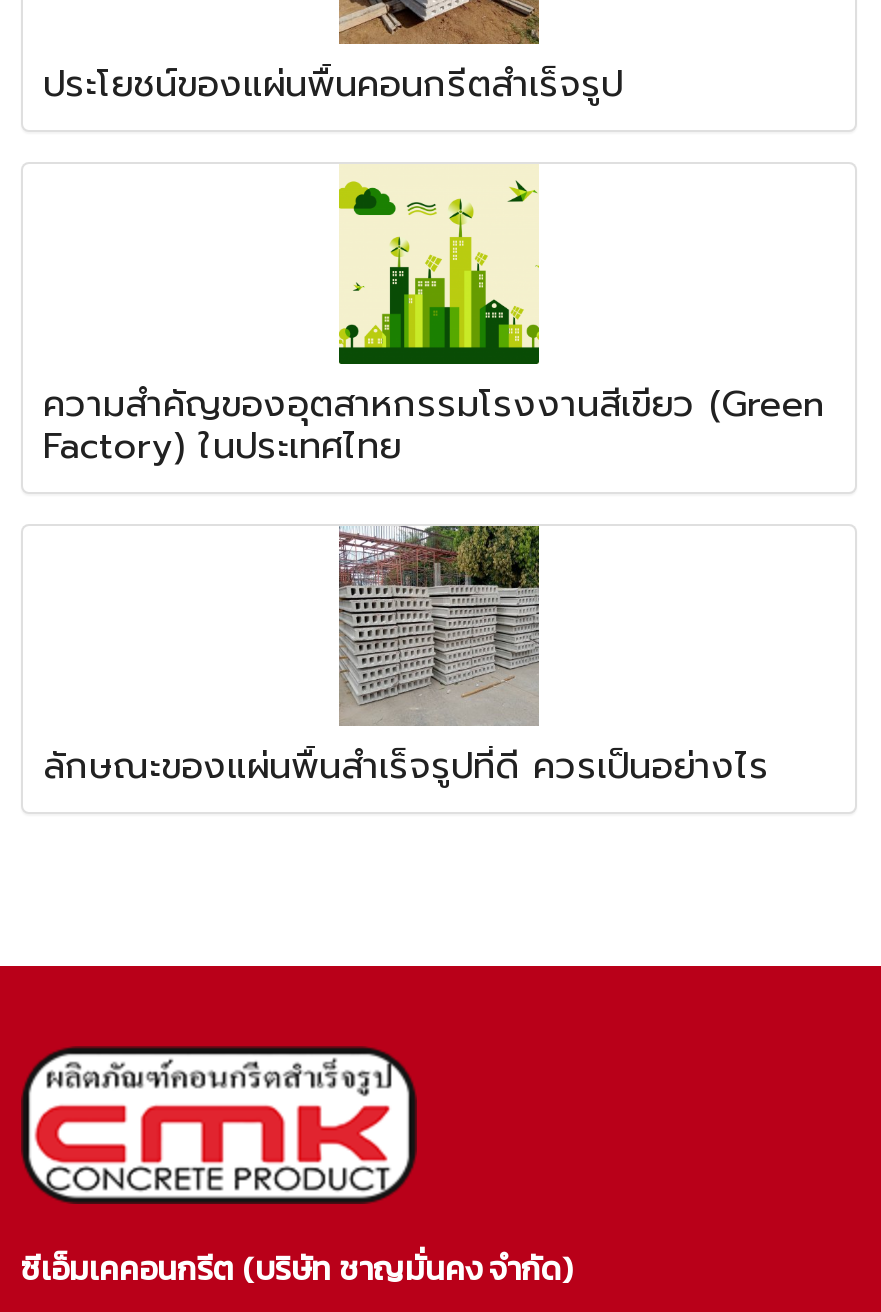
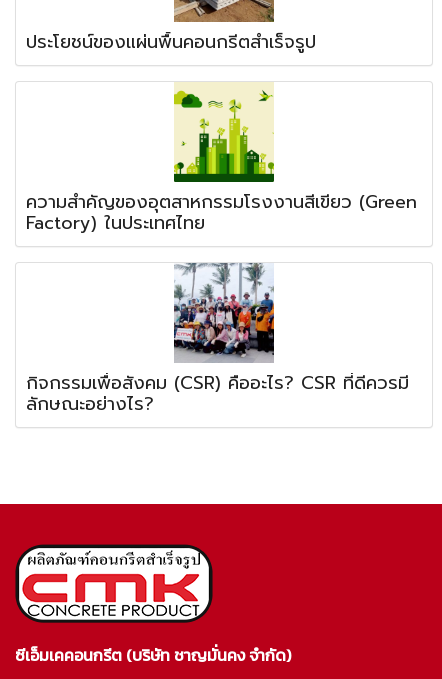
- [image]
- ลักษณะของแผ่นพื้นสำเร็จรูปที่ดี ควรเป็นอย่างไร
+ [image]
+ กิจกรรมเพื่อสังคม (CSR) คืออะไร? CSR ที่ดีควรมี
+ ลักษณะอย่างไร?
